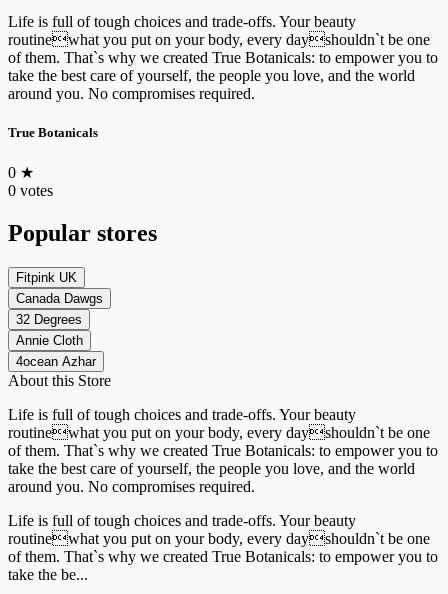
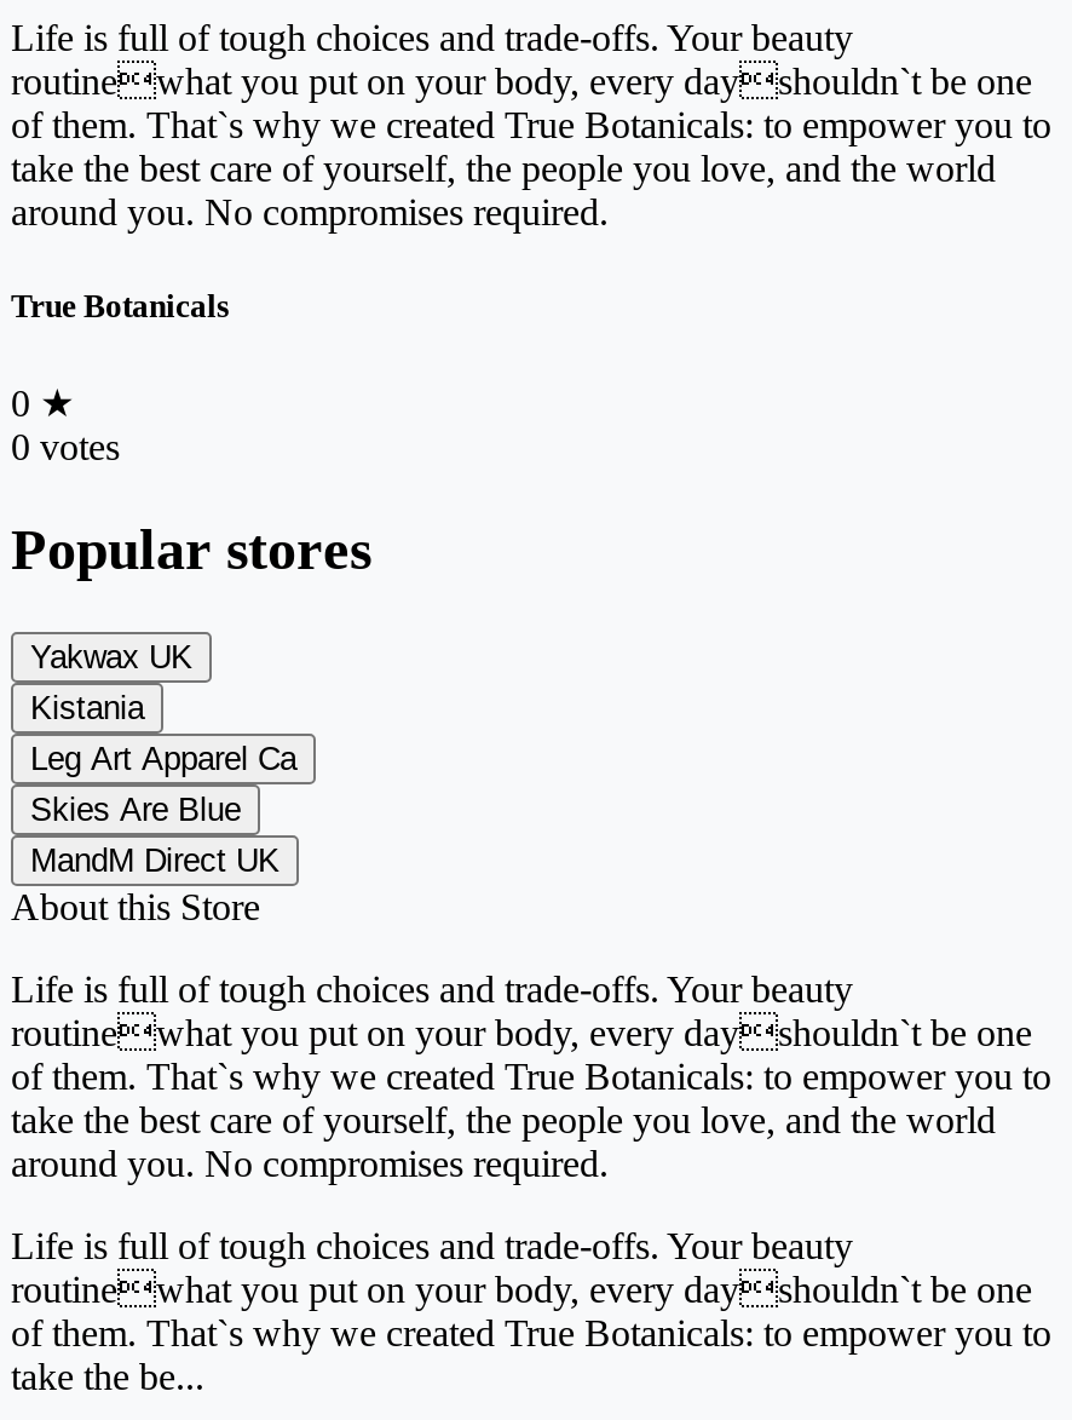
- Fitpink UK
- Canada Dawgs
- 32 Degrees
- Annie Cloth
- 4ocean Azhar
+ Yakwax UK
+ Kistania
+ Leg Art Apparel Ca
+ Skies Are Blue
+ MandM Direct UK
